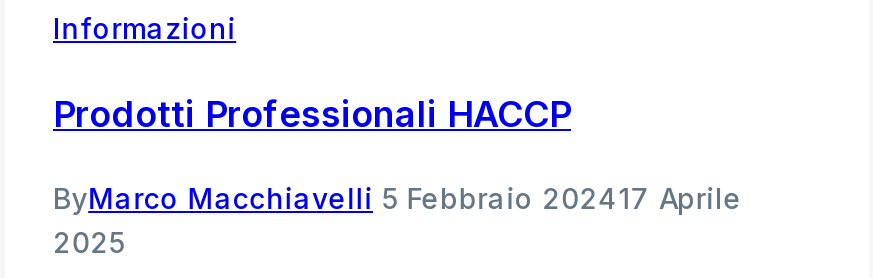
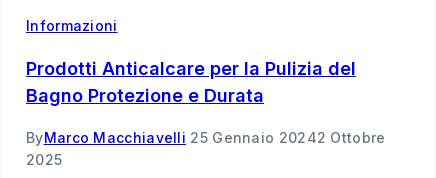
- Prodotti Professionali HACCP
+ Prodotti Anticalcare per la Pulizia del
+ Bagno Protezione e Durata

- ByMarco Macchiavelli 5 Febbraio 2024 17 Aprile
+ ByMarco Macchiavelli 25 Gennaio 2024 2 Ottobre
